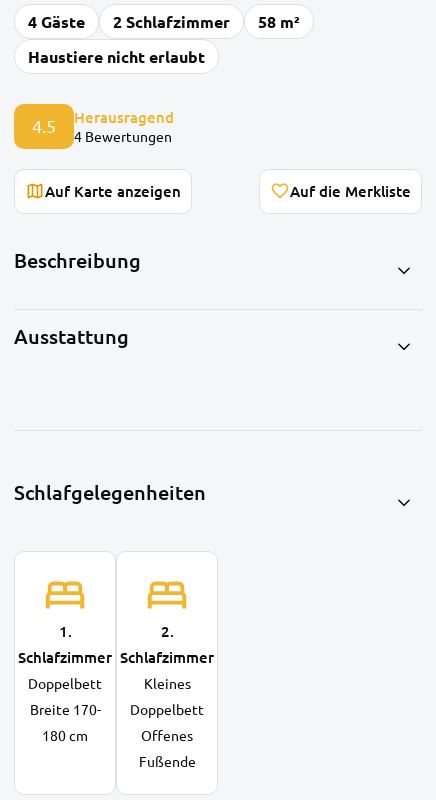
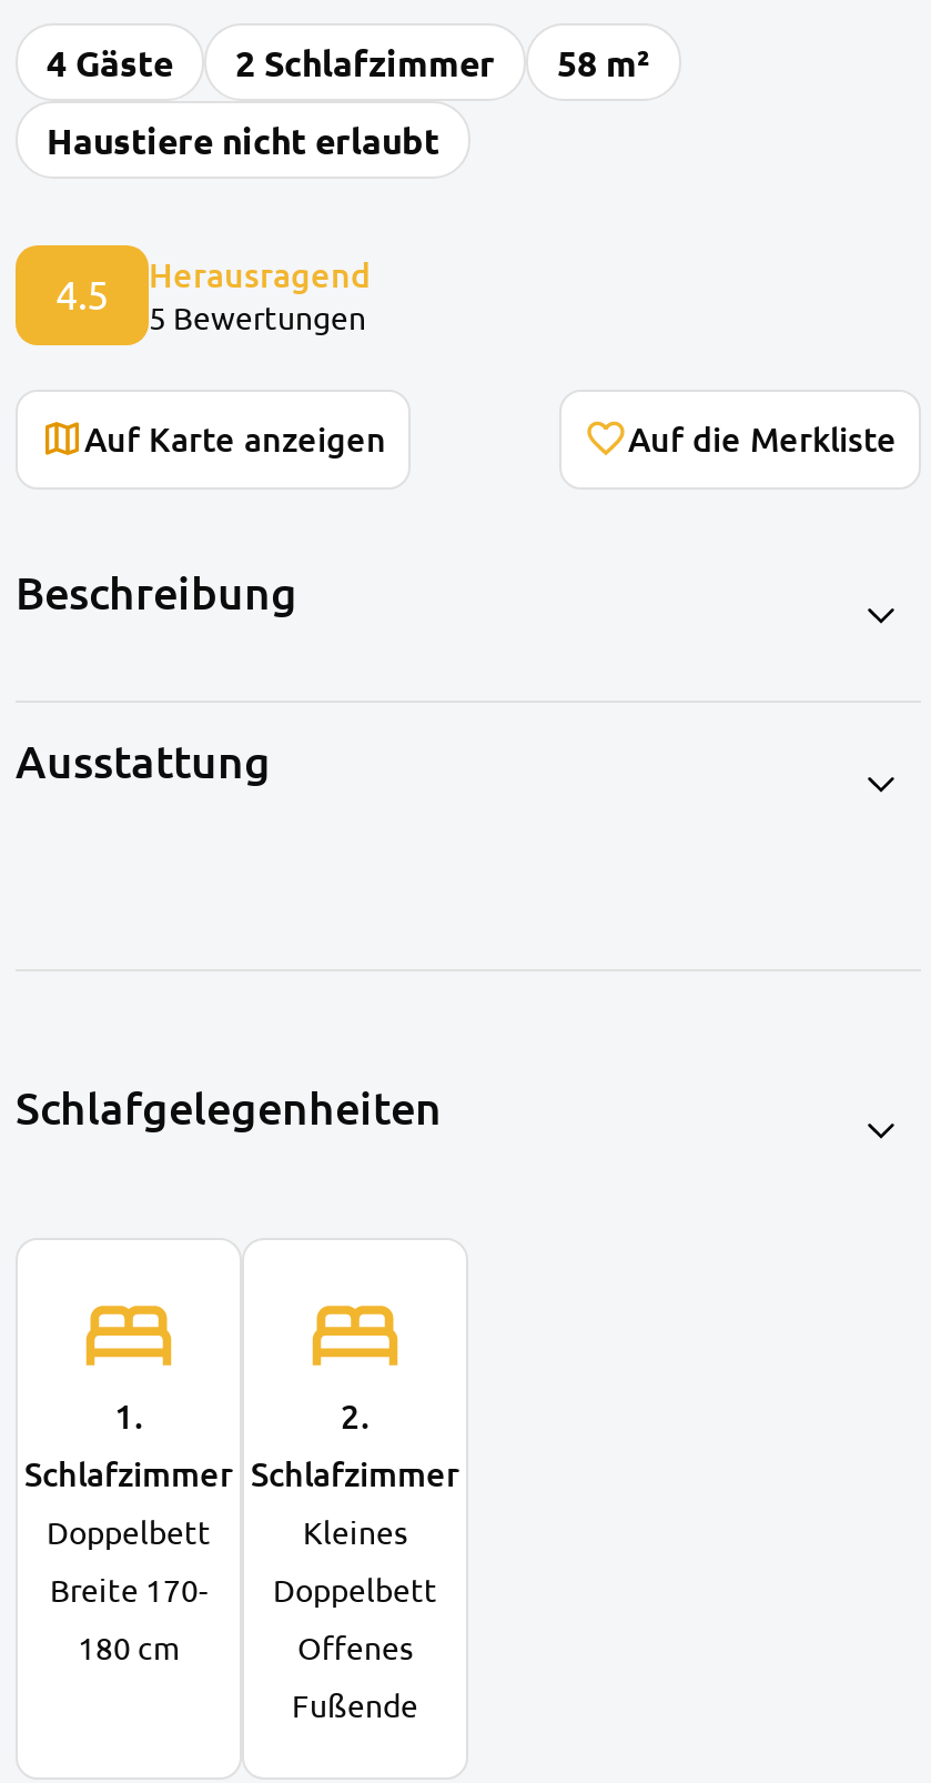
- 4.5 4 Bewertungen Herausragend
+ 4.5 5 Bewertungen Herausragend
